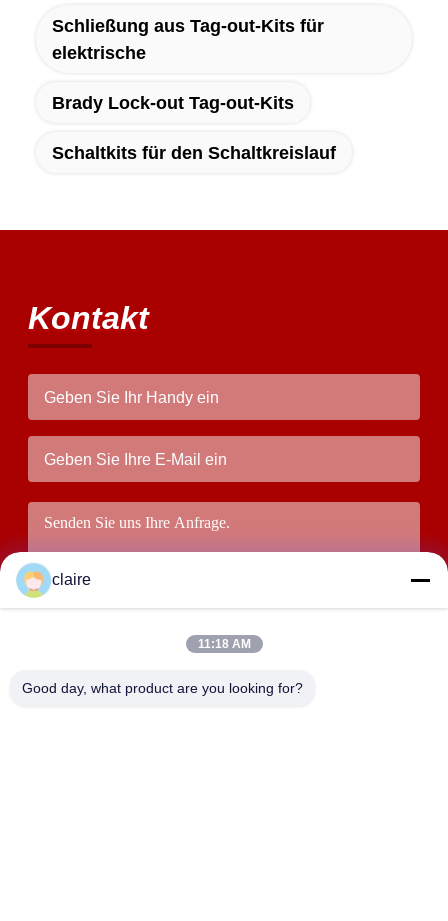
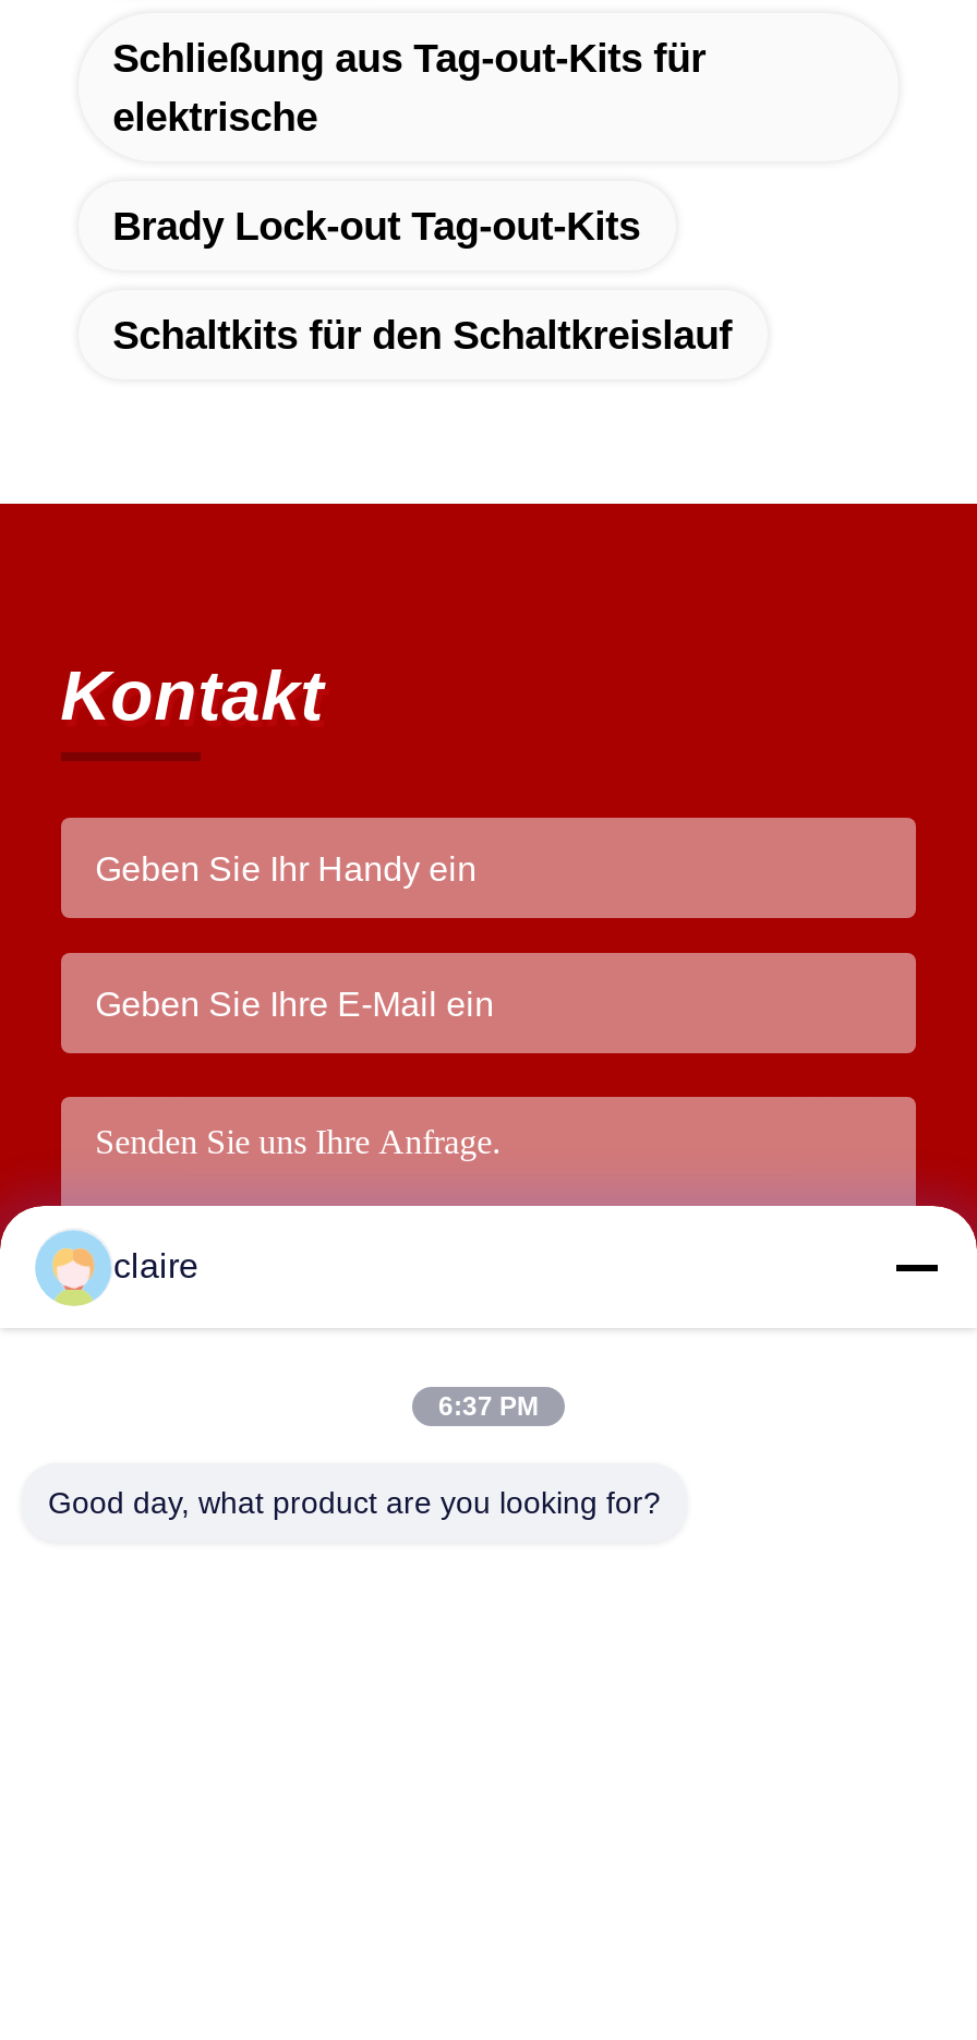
- 11:18 AM
+ 6:37 PM
